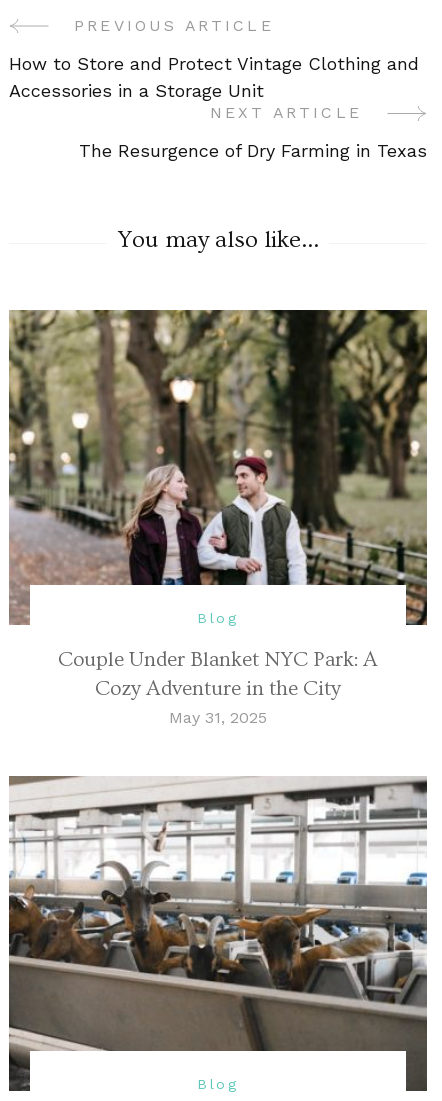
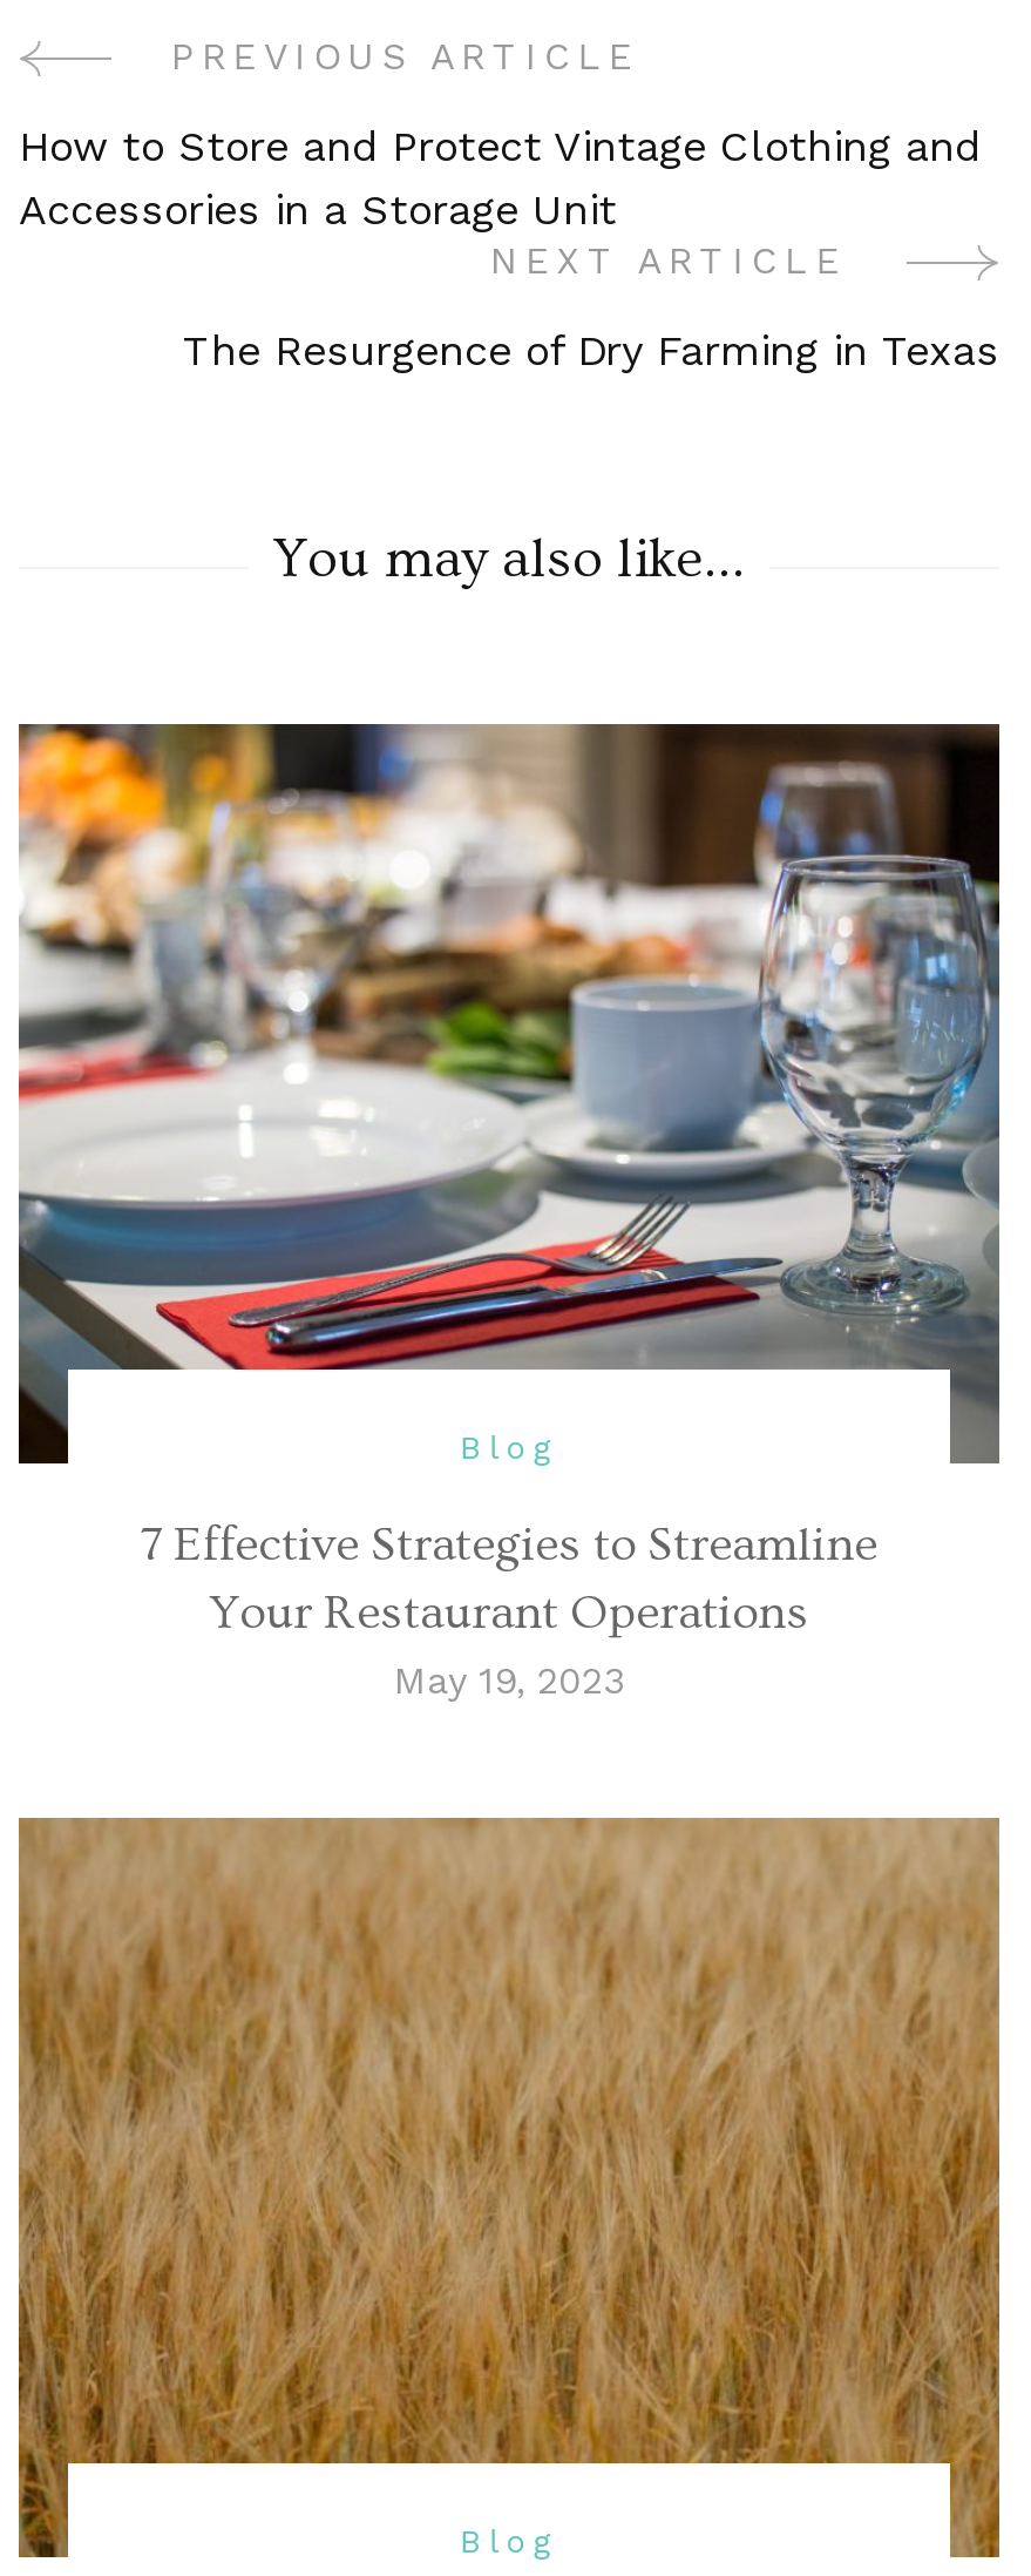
- [image]
- Couple Under Blanket NYC Park: A
- Cozy Adventure in the City
- May 31, 2025
+ [image]
+ 7 Effective Strategies to Streamline
+ Your Restaurant Operations
+ May 19, 2023

- [image]
+ [image]
